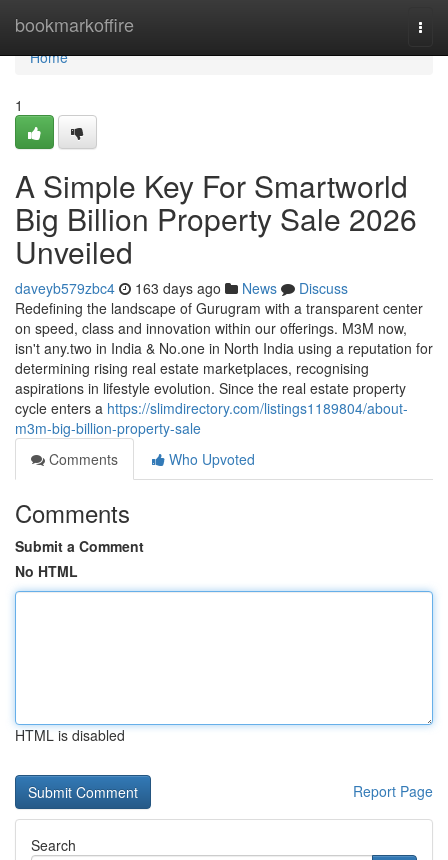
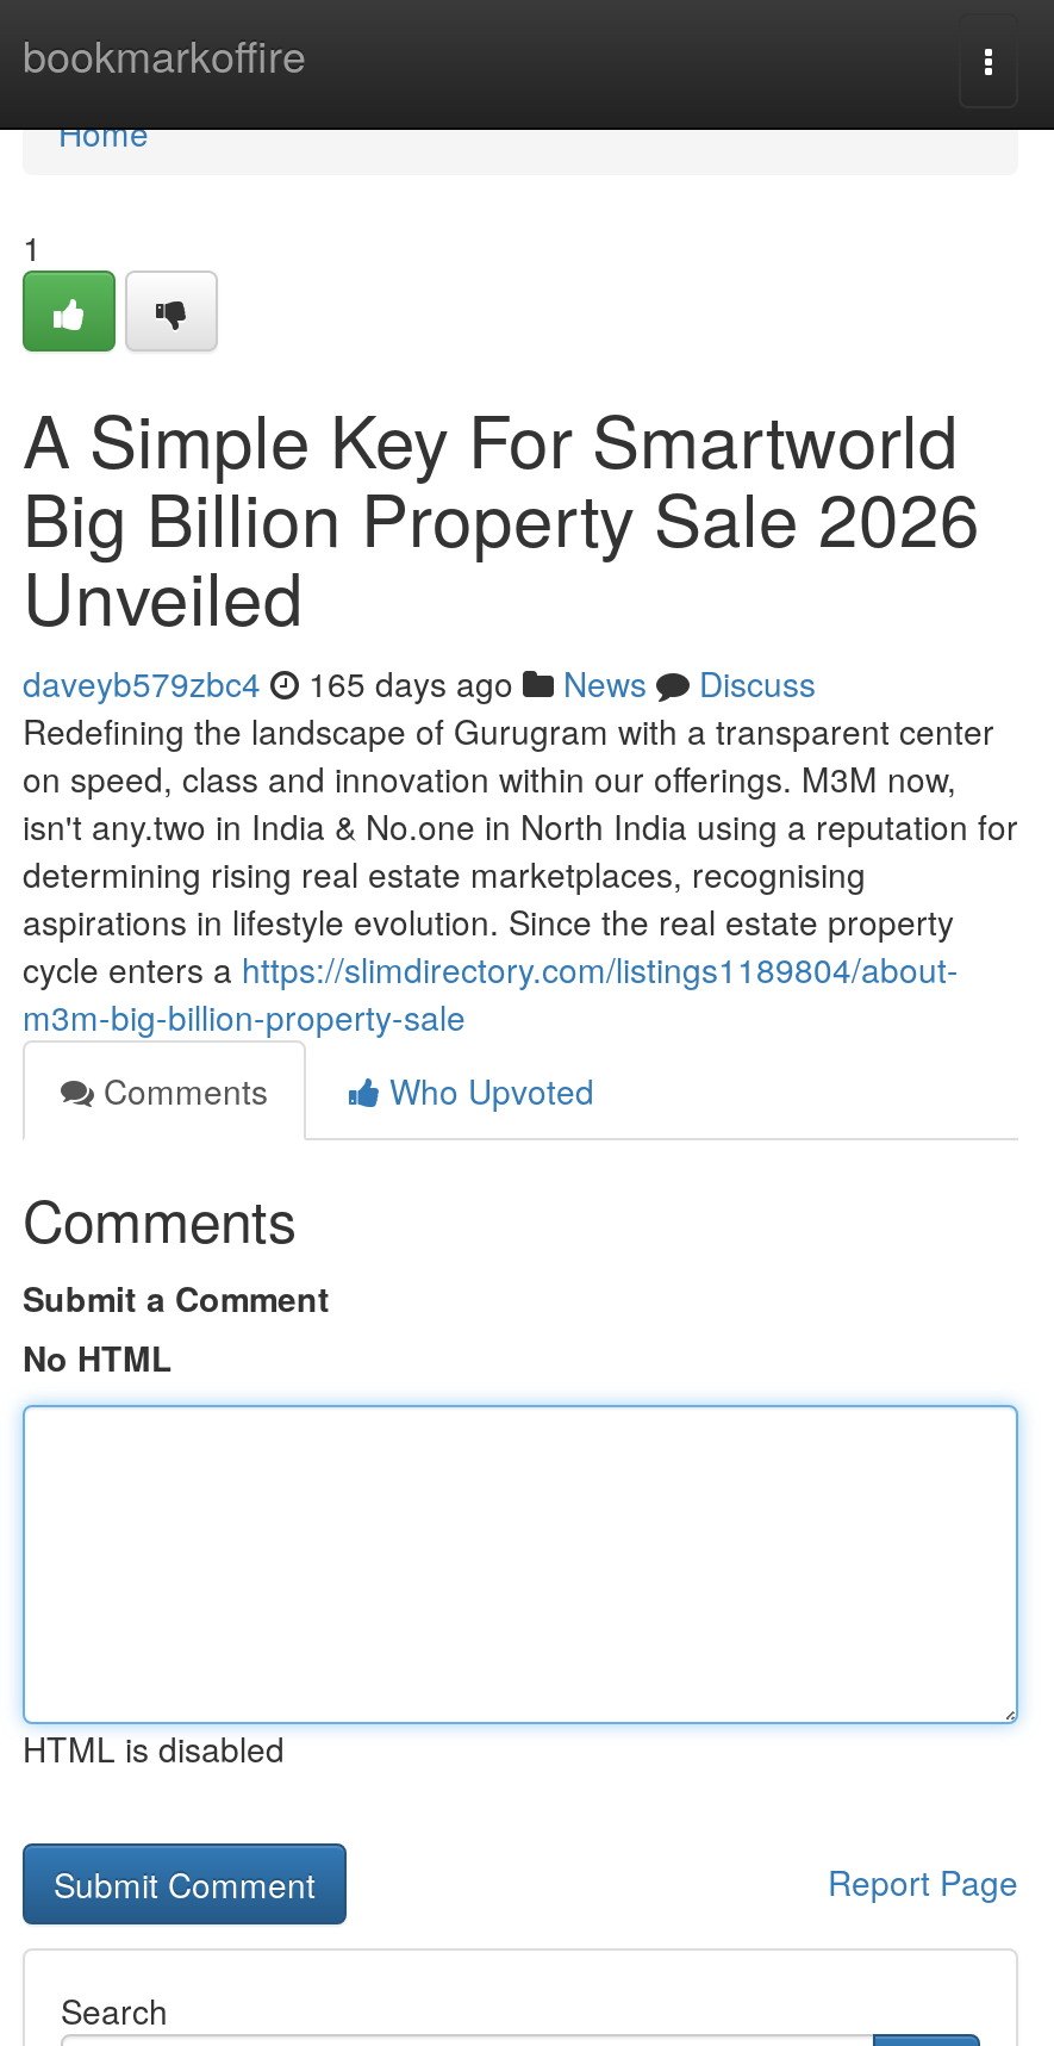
- daveyb579zbc4 163 days ago News Discuss
+ daveyb579zbc4 165 days ago News Discuss
